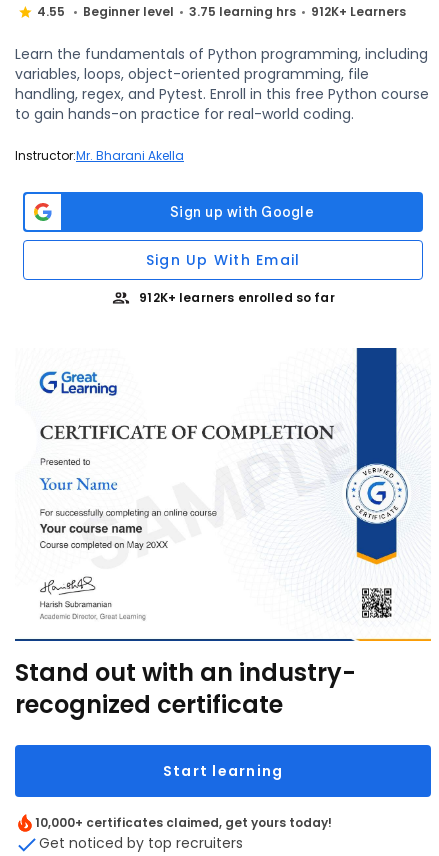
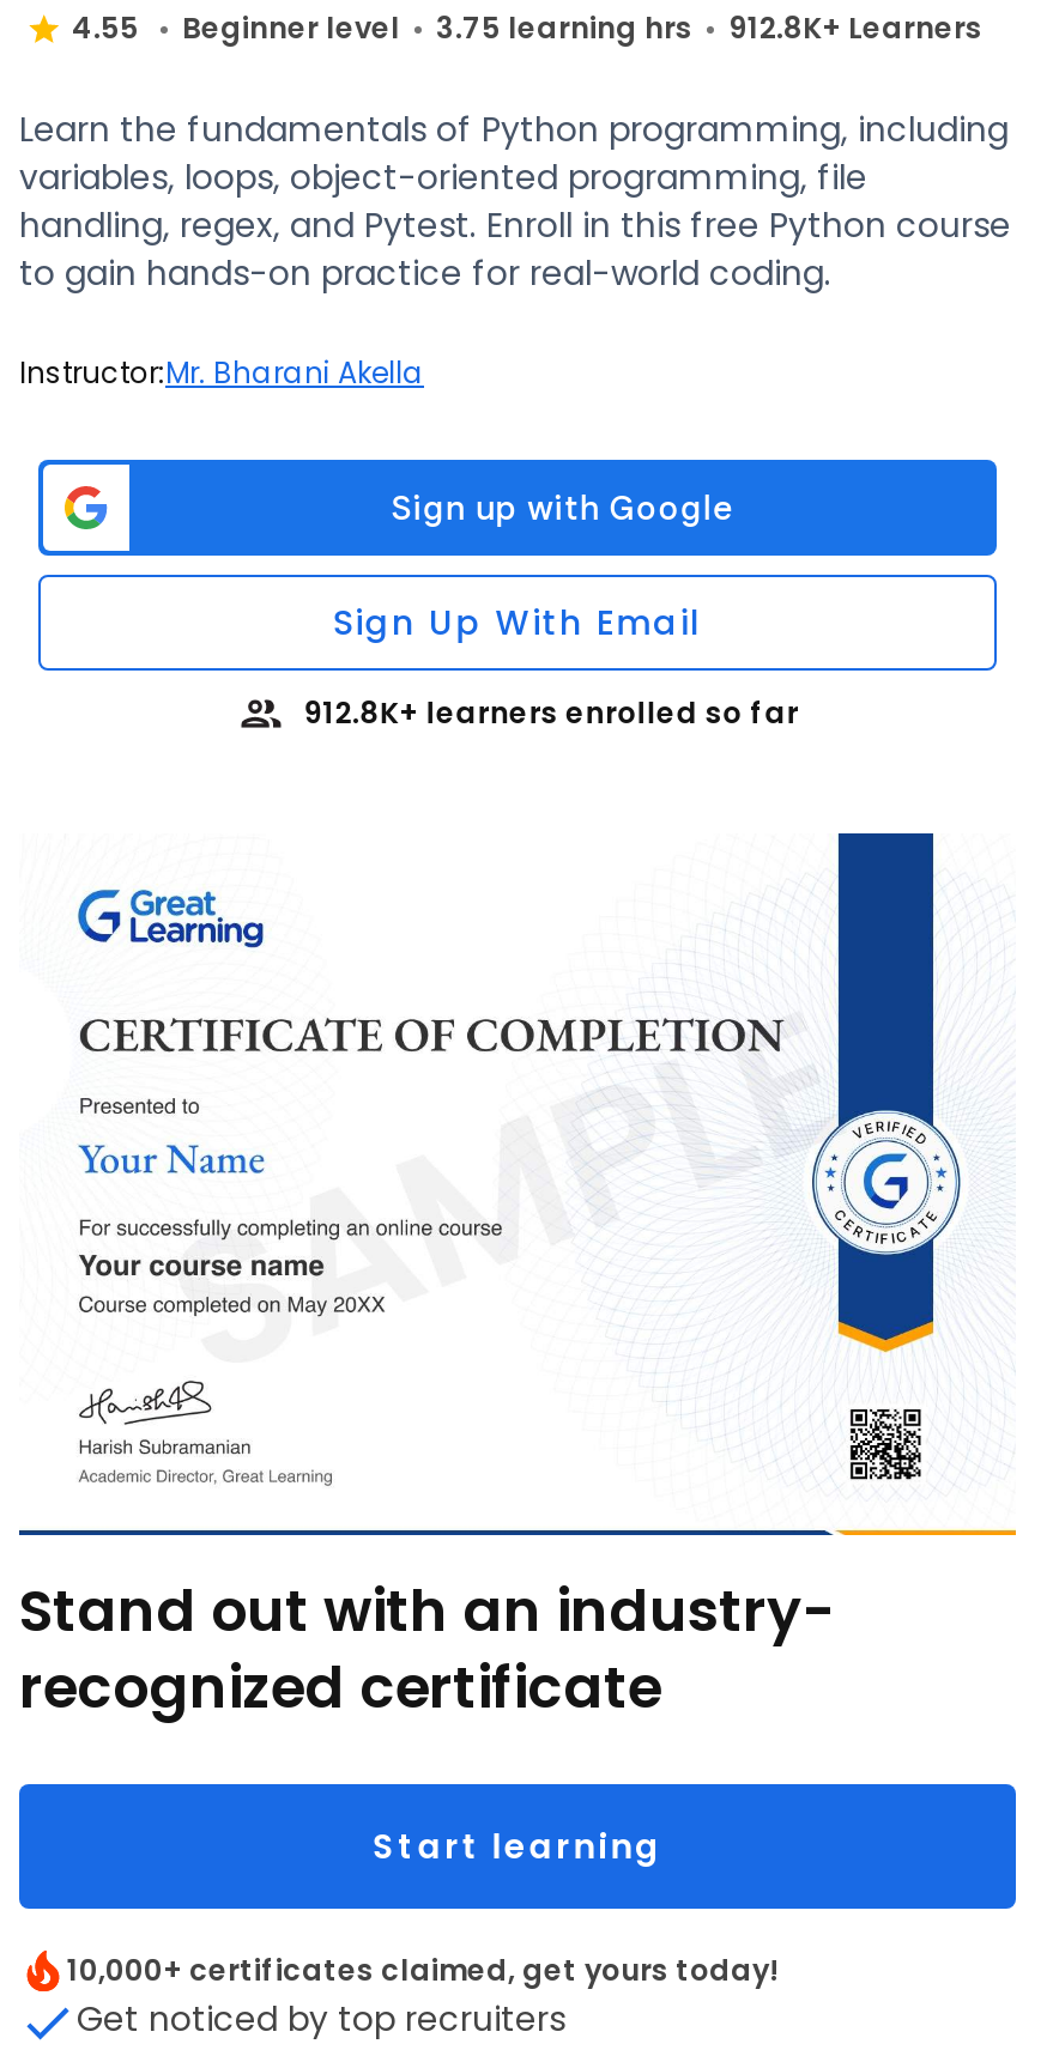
- 4.55 Beginner level 3.75 learning hrs 912K+ Learners
+ 4.55 Beginner level 3.75 learning hrs 912.8K+ Learners

- 912K+ learners enrolled so far
+ 912.8K+ learners enrolled so far
